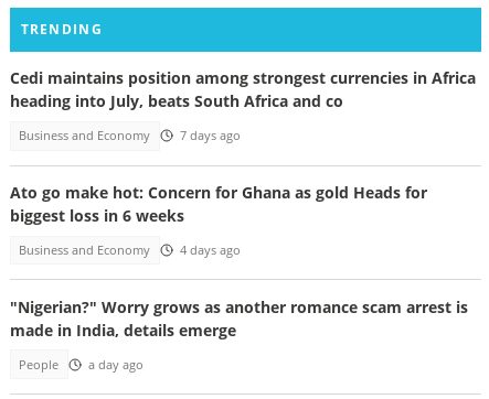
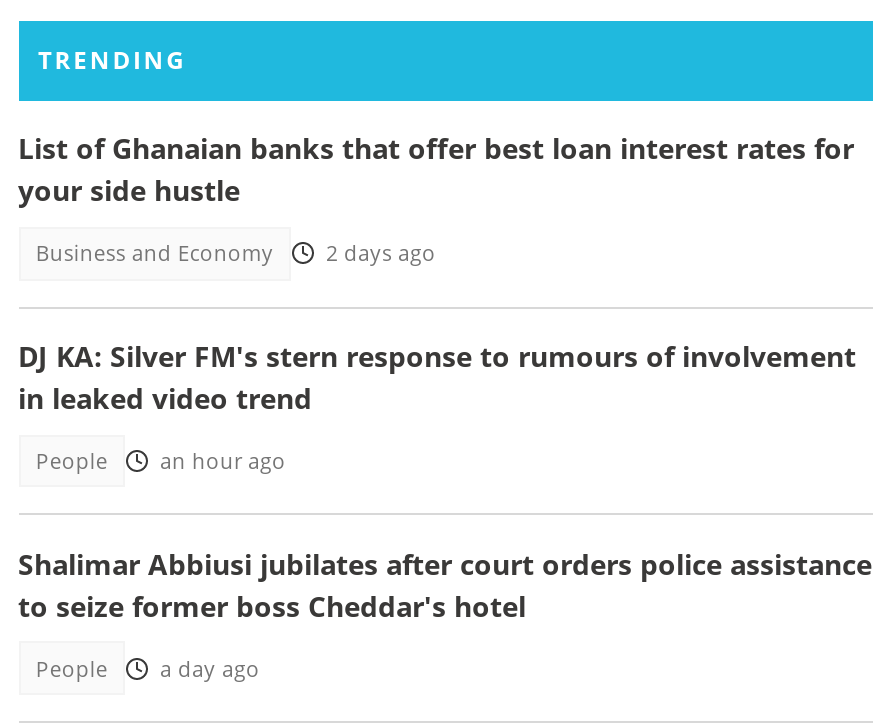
- Cedi maintains position among strongest currencies in Africa
- heading into July, beats South Africa and co
+ List of Ghanaian banks that offer best loan interest rates for
+ your side hustle

- Business and Economy 7 days ago
+ Business and Economy 2 days ago

- Ato go make hot: Concern for Ghana as gold Heads for
- biggest loss in 6 weeks
+ DJ KA: Silver FM's stern response to rumours of involvement
+ in leaked video trend

- Business and Economy
- 4 days ago
+ People
+ an hour ago

- "Nigerian?" Worry grows as another romance scam arrest is
- made in India, details emerge
+ Shalimar Abbiusi jubilates after court orders police assistance
+ to seize former boss Cheddar's hotel
